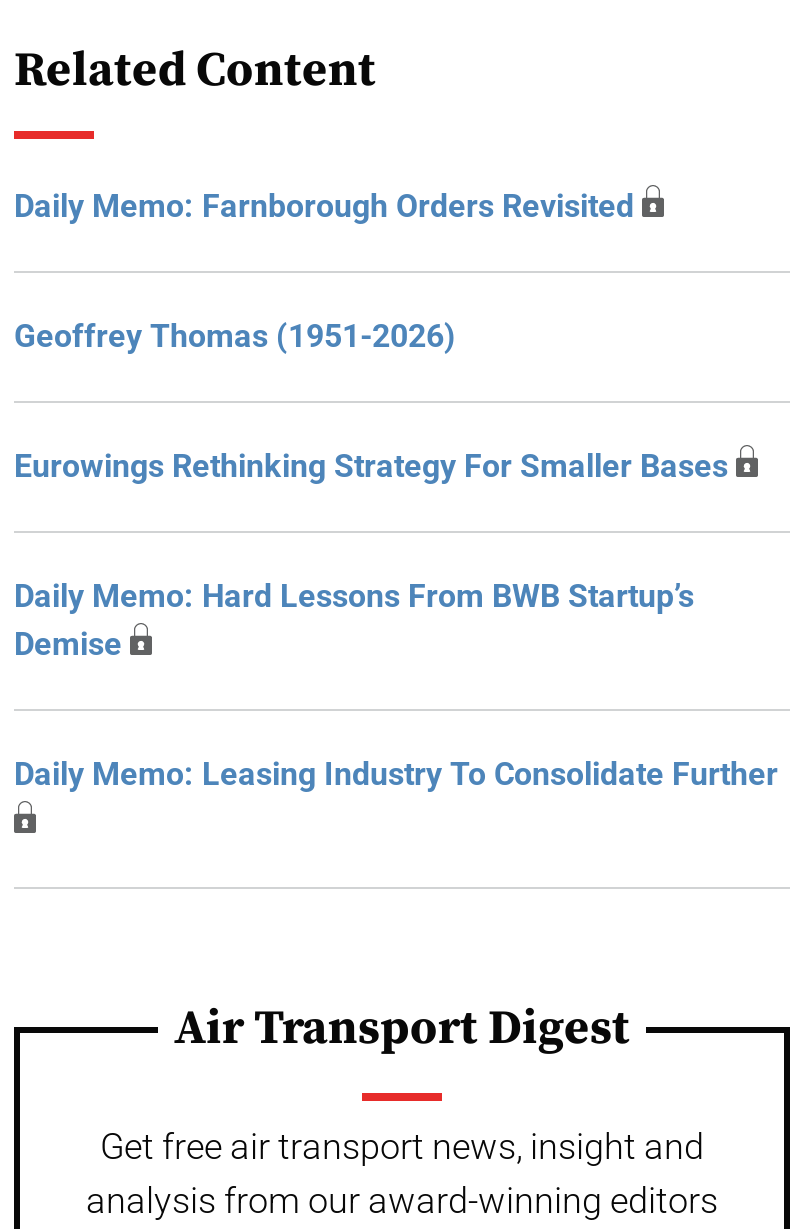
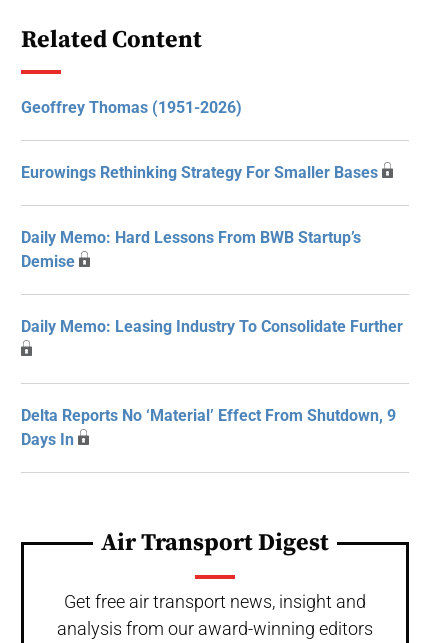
- Daily Memo: Farnborough Orders Revisited

moved up: Geoffrey Thomas (1951-2026) | Eurowings Rethinking Strategy For Smaller Bases | Daily Memo: Hard Lessons From BWB Startup’s | Demise | Daily Memo: Leasing Industry To Consolidate Further

+ Delta Reports No ‘Material’ Effect From Shutdown, 9
+ Days In
